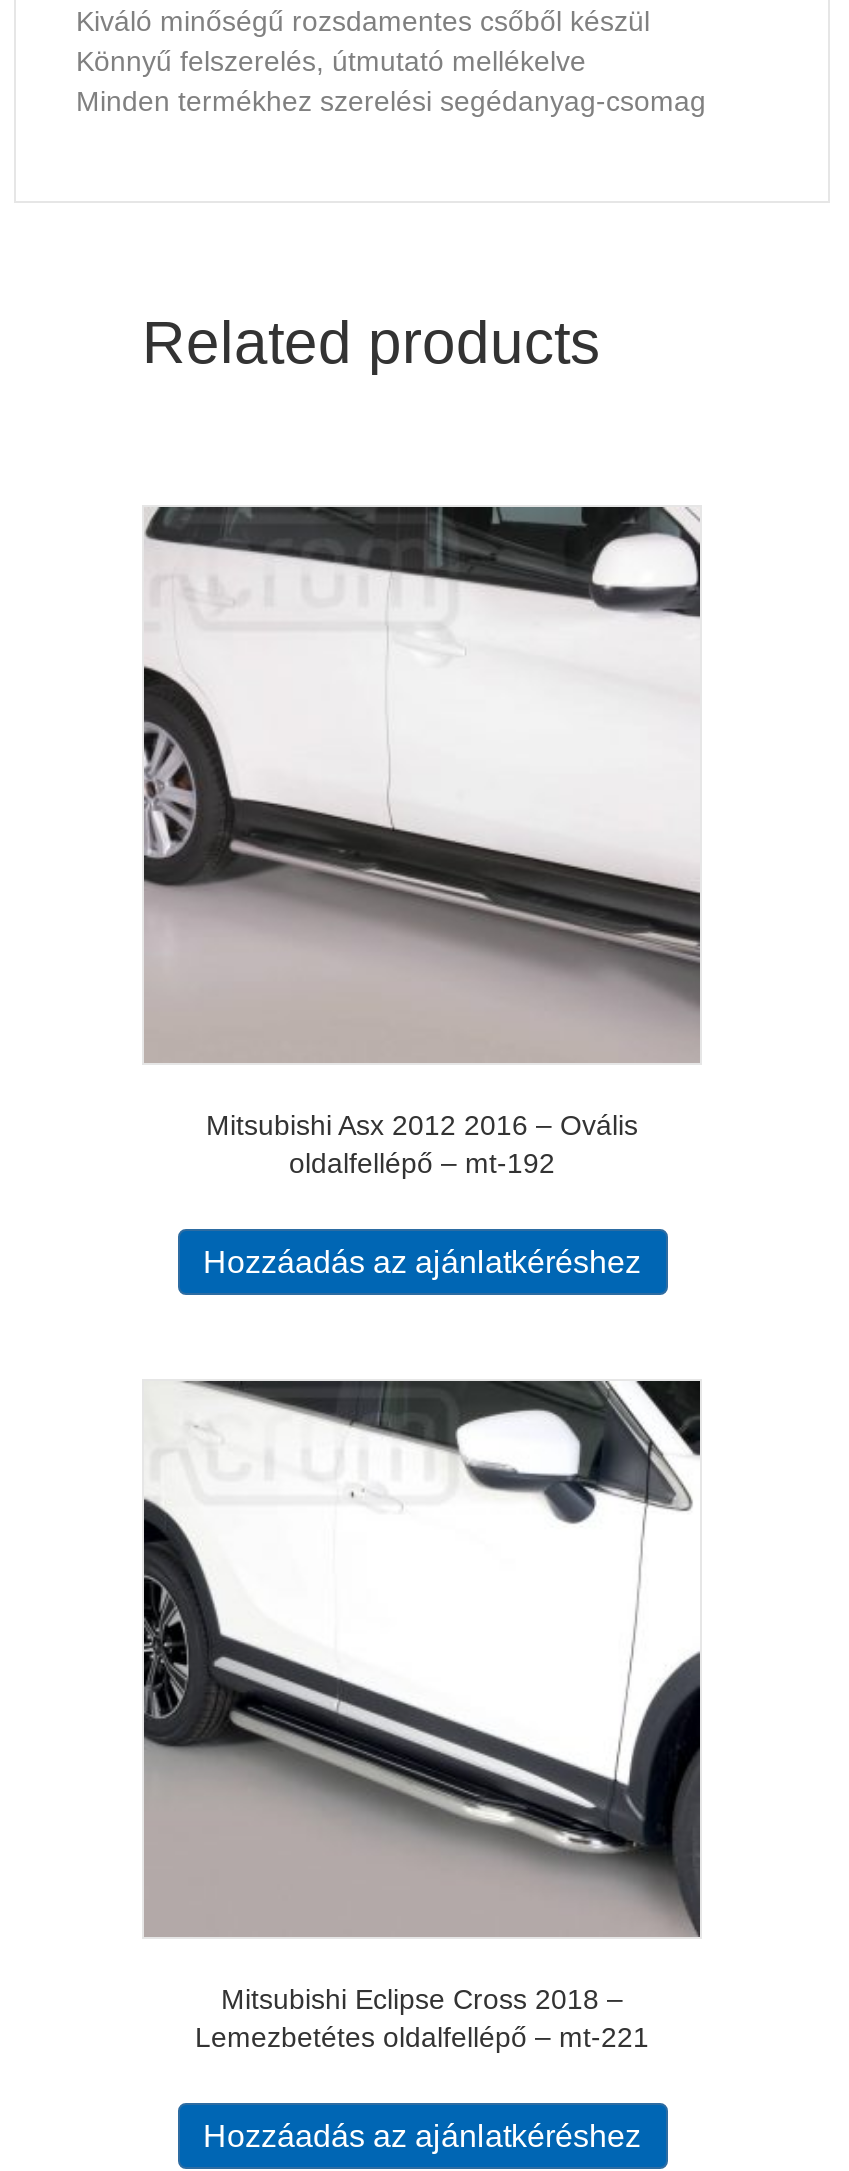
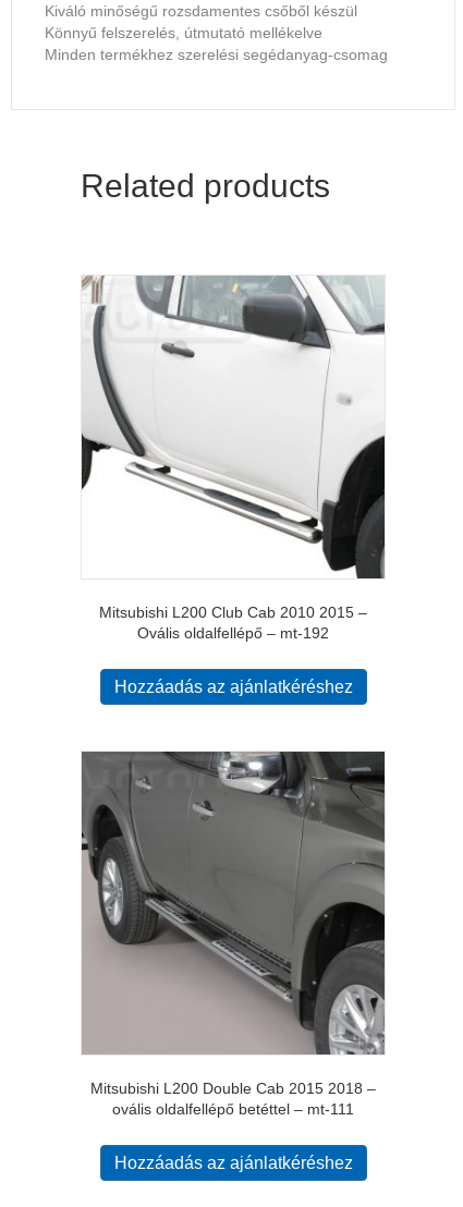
- [image]
- Mitsubishi Asx 2012 2016 – Ovális
- oldalfellépő – mt-192
+ [image]
+ Mitsubishi L200 Club Cab 2010 2015 –
+ Ovális oldalfellépő – mt-192

- [image]
- Mitsubishi Eclipse Cross 2018 –
- Lemezbetétes oldalfellépő – mt-221
+ [image]
+ Mitsubishi L200 Double Cab 2015 2018 –
+ ovális oldalfellépő betéttel – mt-111
